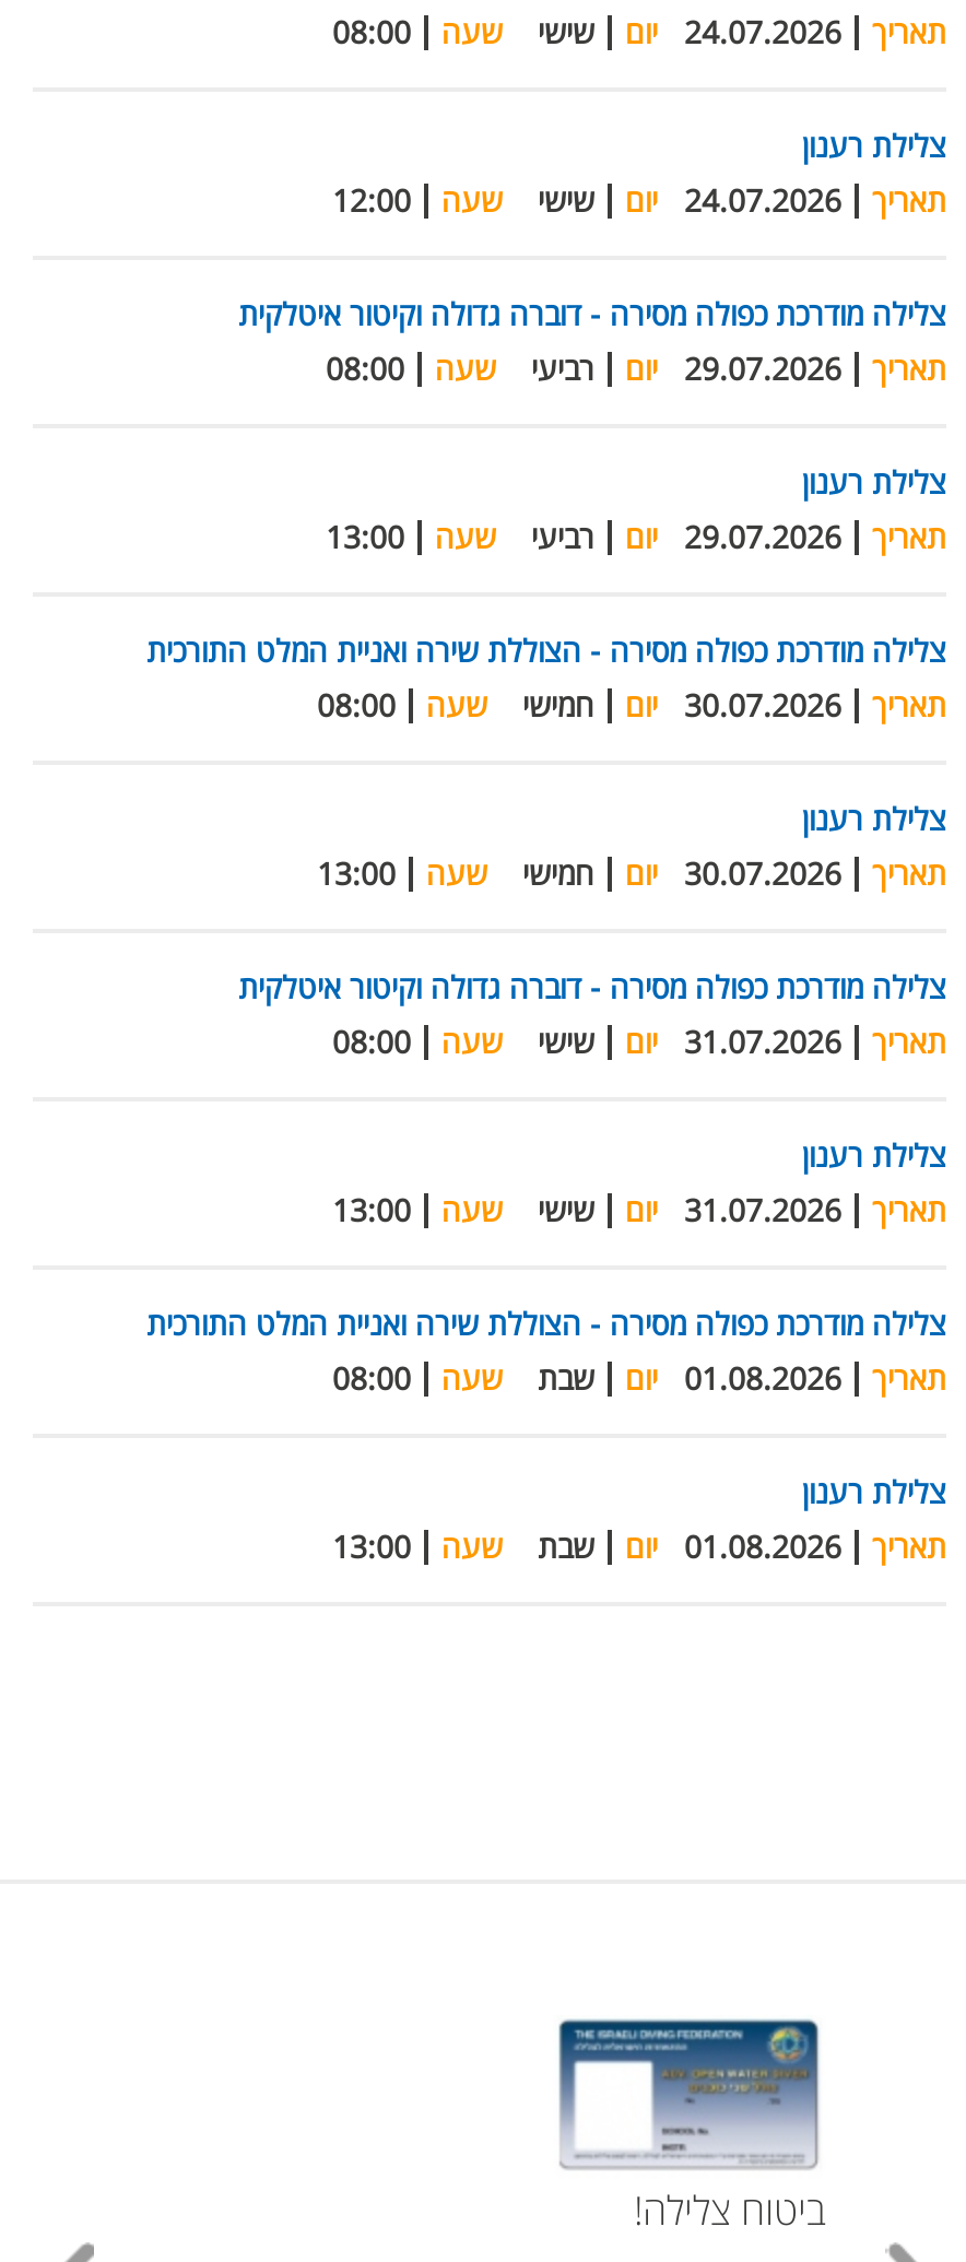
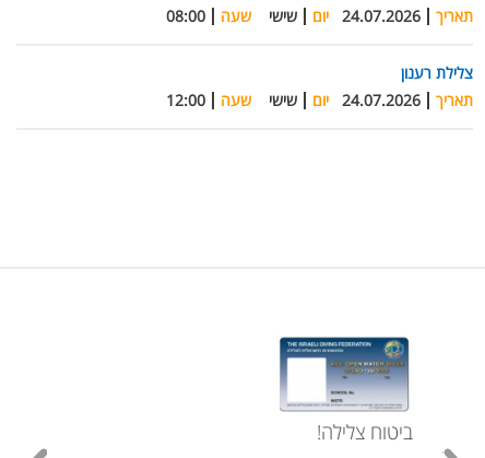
- צלילה מודרכת כפולה מסירה - דוברה גדולה וקיטור איטלקית
- תאריך 29.07.2026 יום רביעי שעה 08:00
- צלילת רענון
- תאריך 29.07.2026 יום רביעי שעה 13:00
- צלילה מודרכת כפולה מסירה - הצוללת שירה ואניית המלט התורכית
- תאריך 30.07.2026 יום חמישי שעה 08:00
- צלילת רענון
- תאריך 30.07.2026 יום חמישי שעה 13:00
- צלילה מודרכת כפולה מסירה - דוברה גדולה וקיטור איטלקית
- תאריך 31.07.2026 יום שישי שעה 08:00
- צלילת רענון
- תאריך 31.07.2026 יום שישי שעה 13:00
- צלילה מודרכת כפולה מסירה - הצוללת שירה ואניית המלט התורכית
- תאריך 01.08.2026 יום שבת שעה 08:00
- צלילת רענון
- תאריך 01.08.2026 יום שבת שעה 13:00
